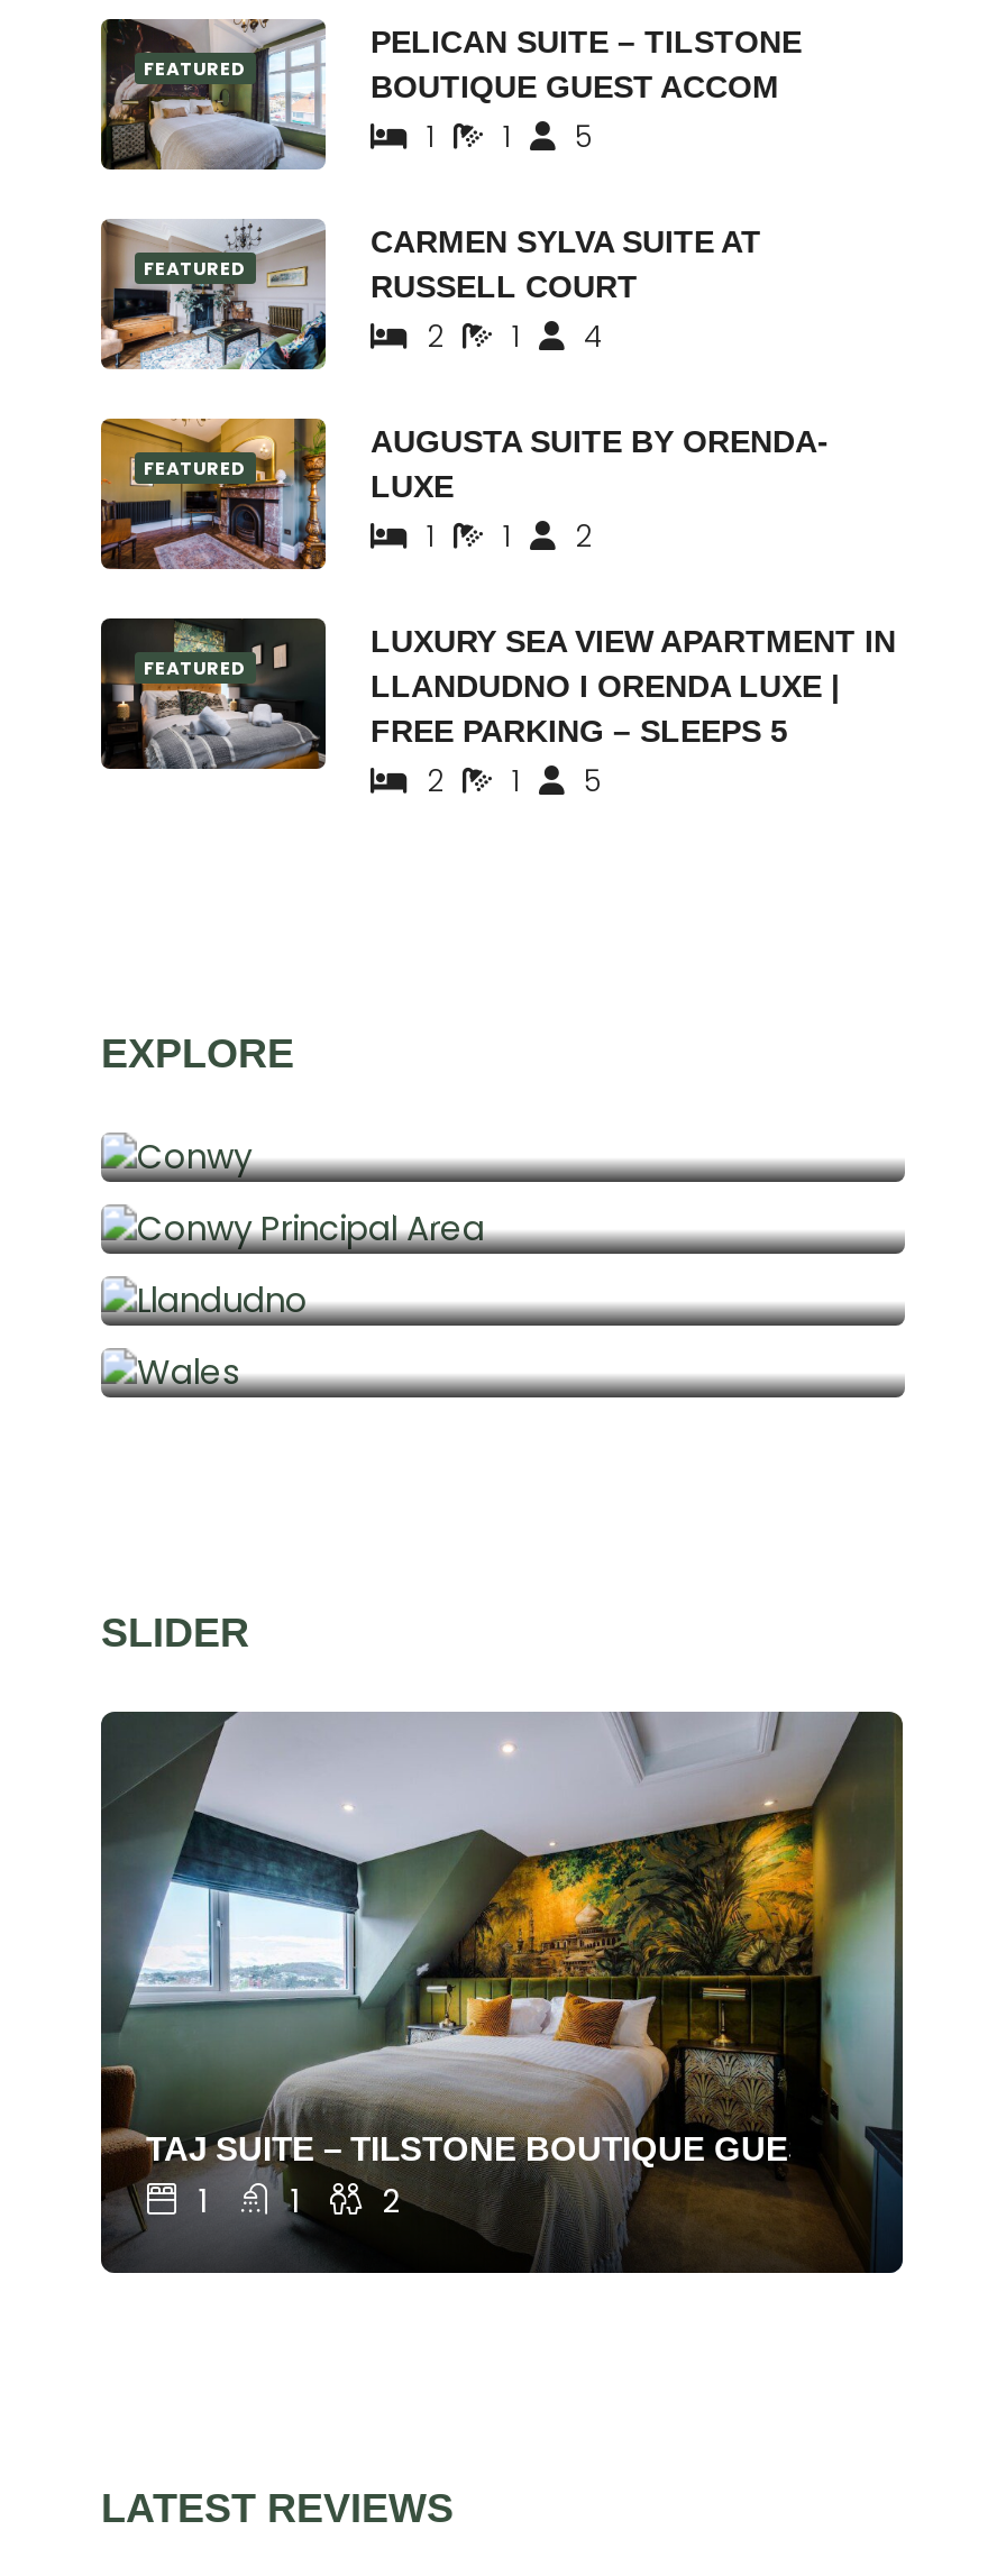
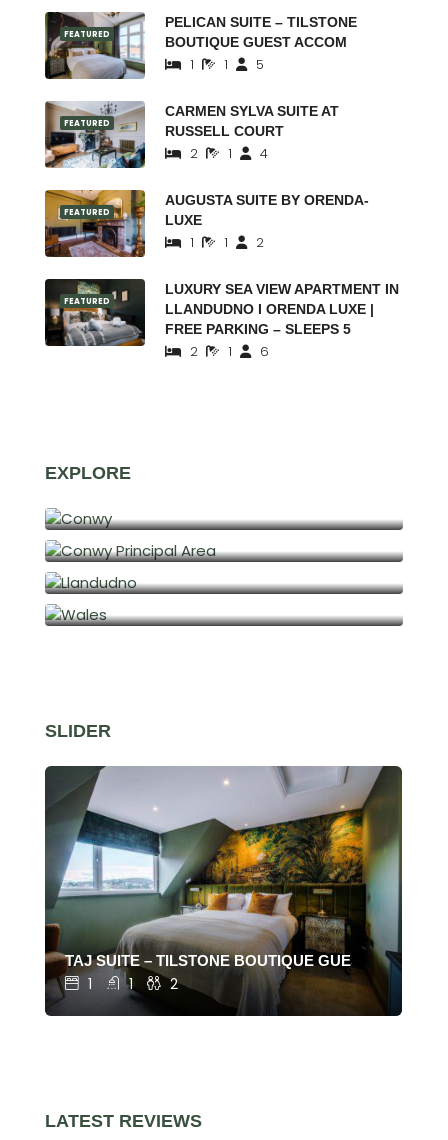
- 2 1 5
+ 2 1 6
